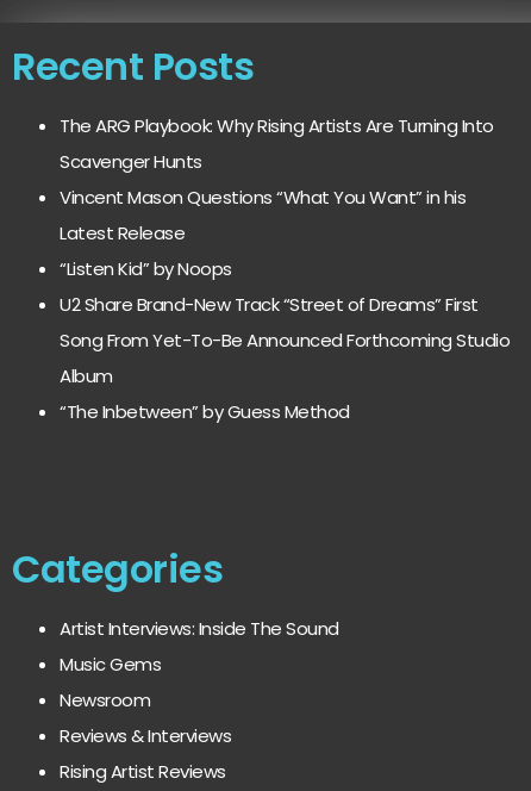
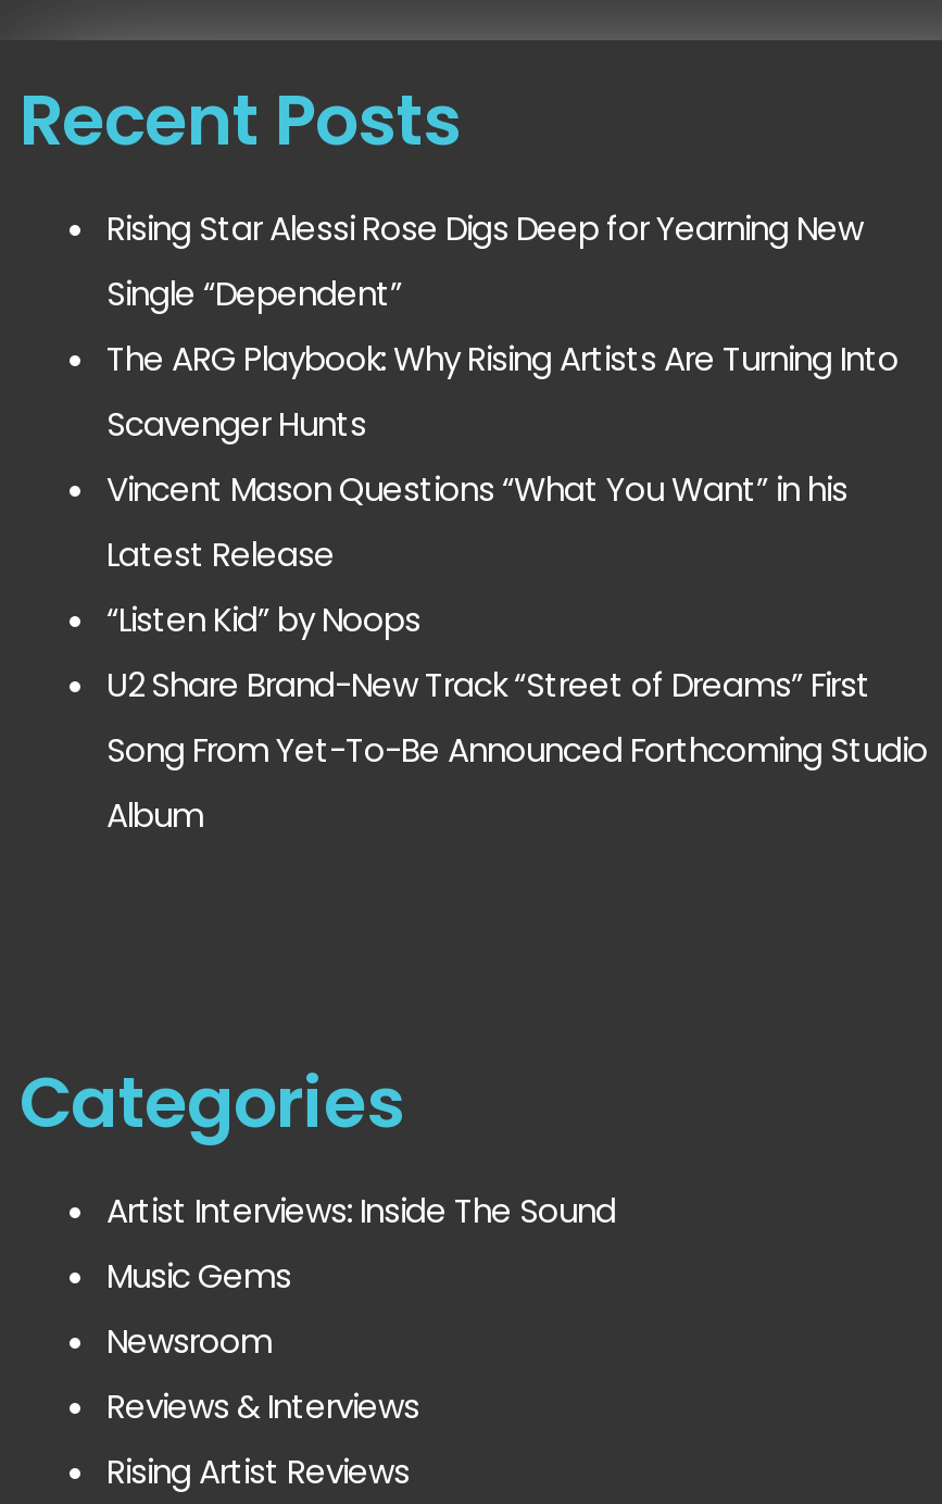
+ Rising Star Alessi Rose Digs Deep for Yearning New
+ Single “Dependent”

moved down: The ARG Playbook: Why Rising Artists Are Turning Into | Scavenger Hunts | Vincent Mason Questions “What You Want” in his | Latest Release | “Listen Kid” by Noops | U2 Share Brand-New Track “Street of Dreams” First | Song From Yet-To-Be Announced Forthcoming Studio | Album

- “The Inbetween” by Guess Method
